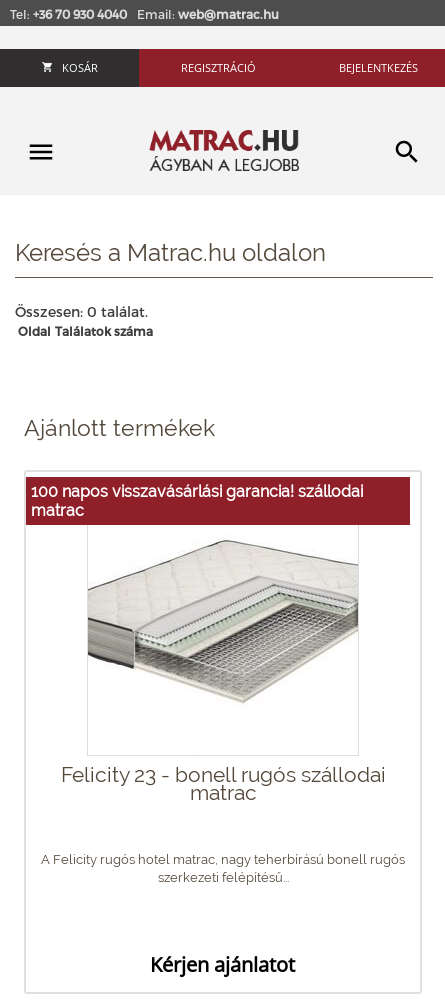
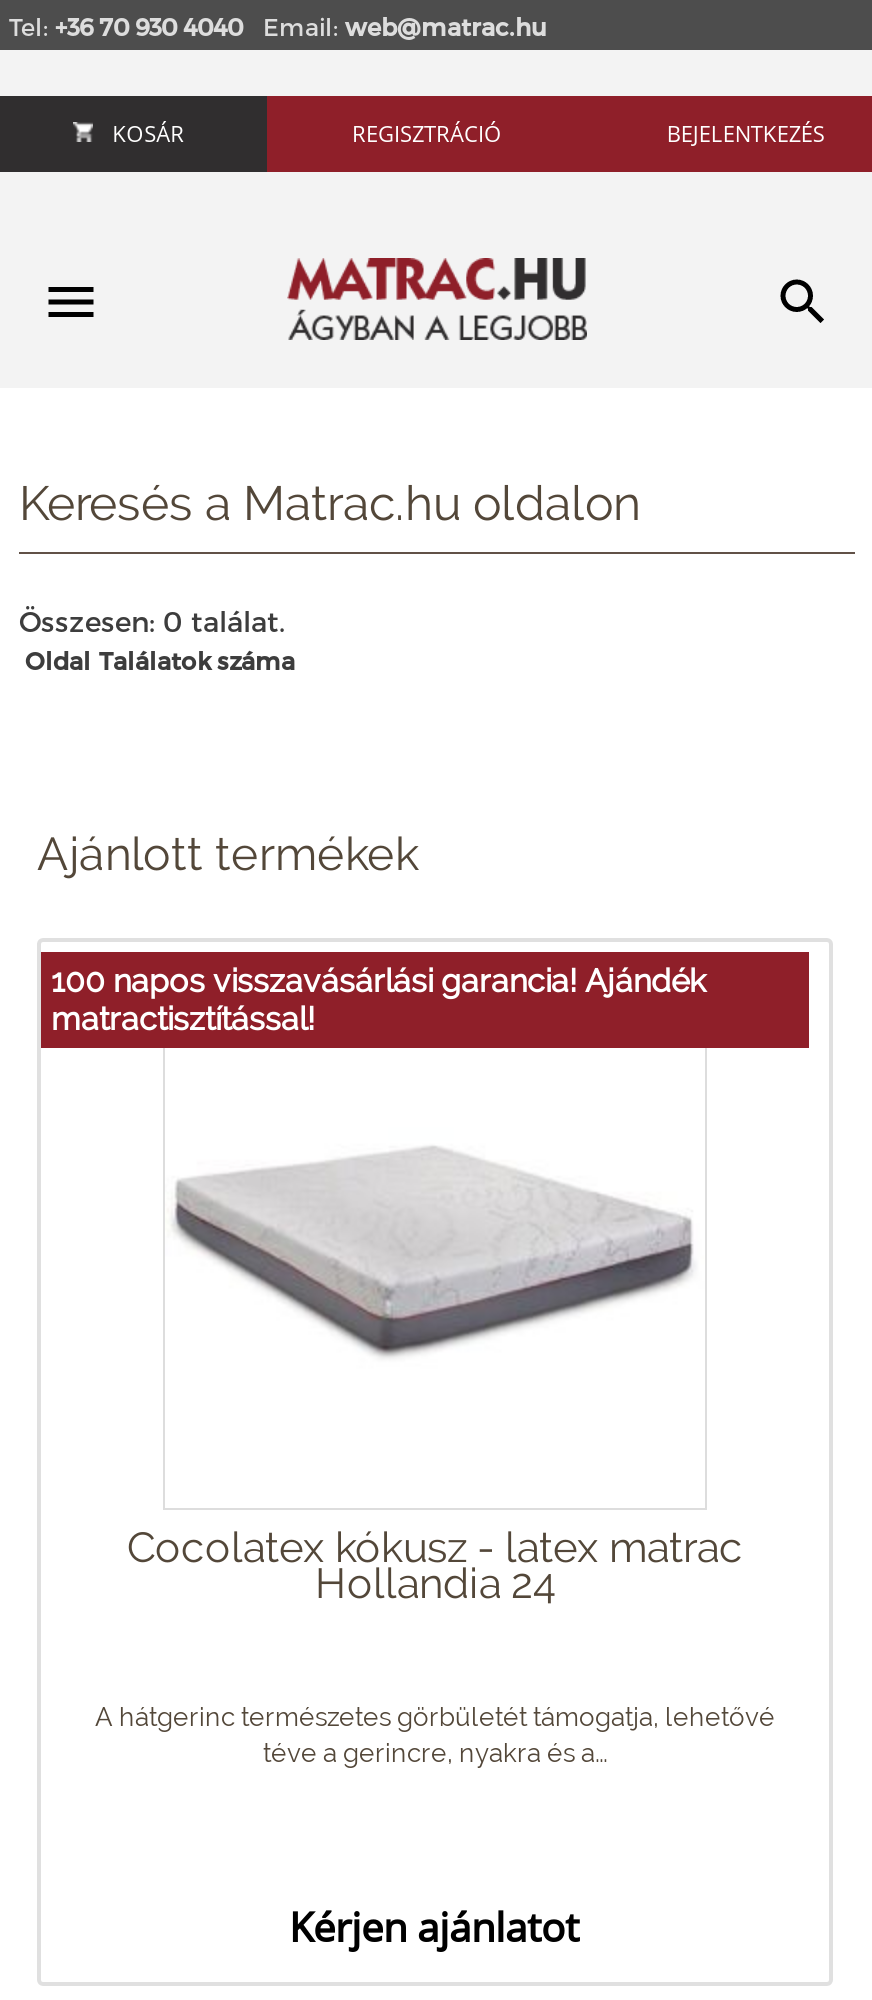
- 100 napos visszavásárlási garancia! szállodai
- matrac
+ 100 napos visszavásárlási garancia! Ajándék
+ matractisztítással!

- [image]
+ [image]

- Felicity 23 - bonell rugós szállodai
- matrac
+ Cocolatex kókusz - latex matrac
+ Hollandia 24

- A Felicity rugós hotel matrac, nagy teherbírású bonell rugós
- szerkezeti felépítésű...
+ A hátgerinc természetes görbületét támogatja, lehetővé
+ téve a gerincre, nyakra és a...
